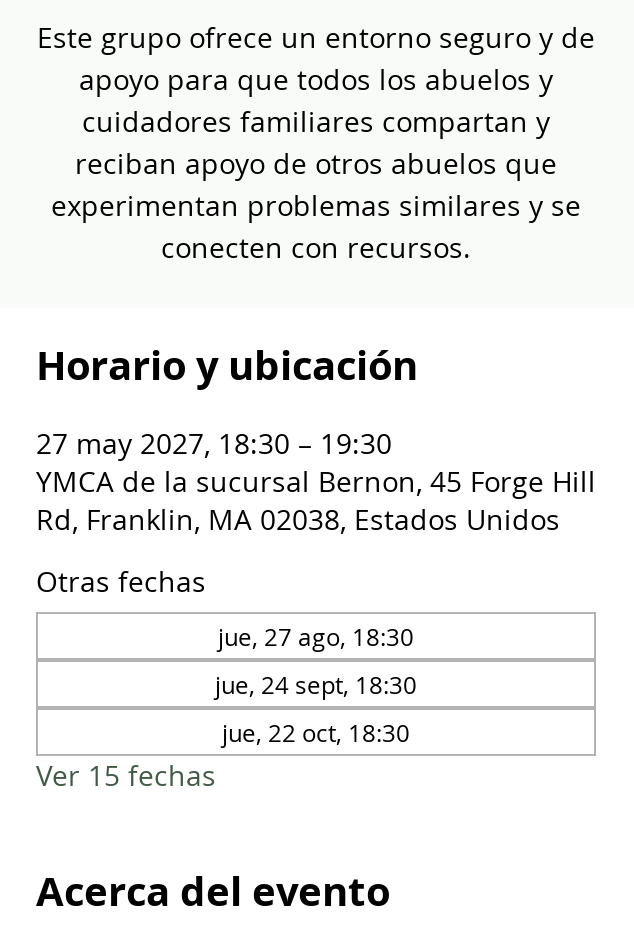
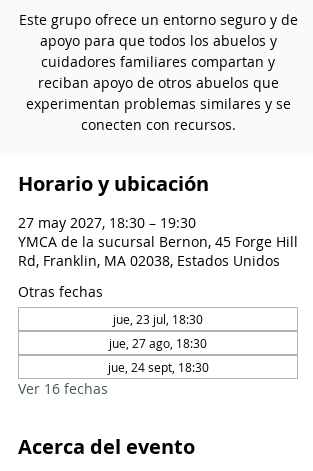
+ jue, 23 jul, 18:30

moved down: jue, 27 ago, 18:30 | jue, 24 sept, 18:30

- jue, 22 oct, 18:30
- Ver 15 fechas
+ Ver 16 fechas
